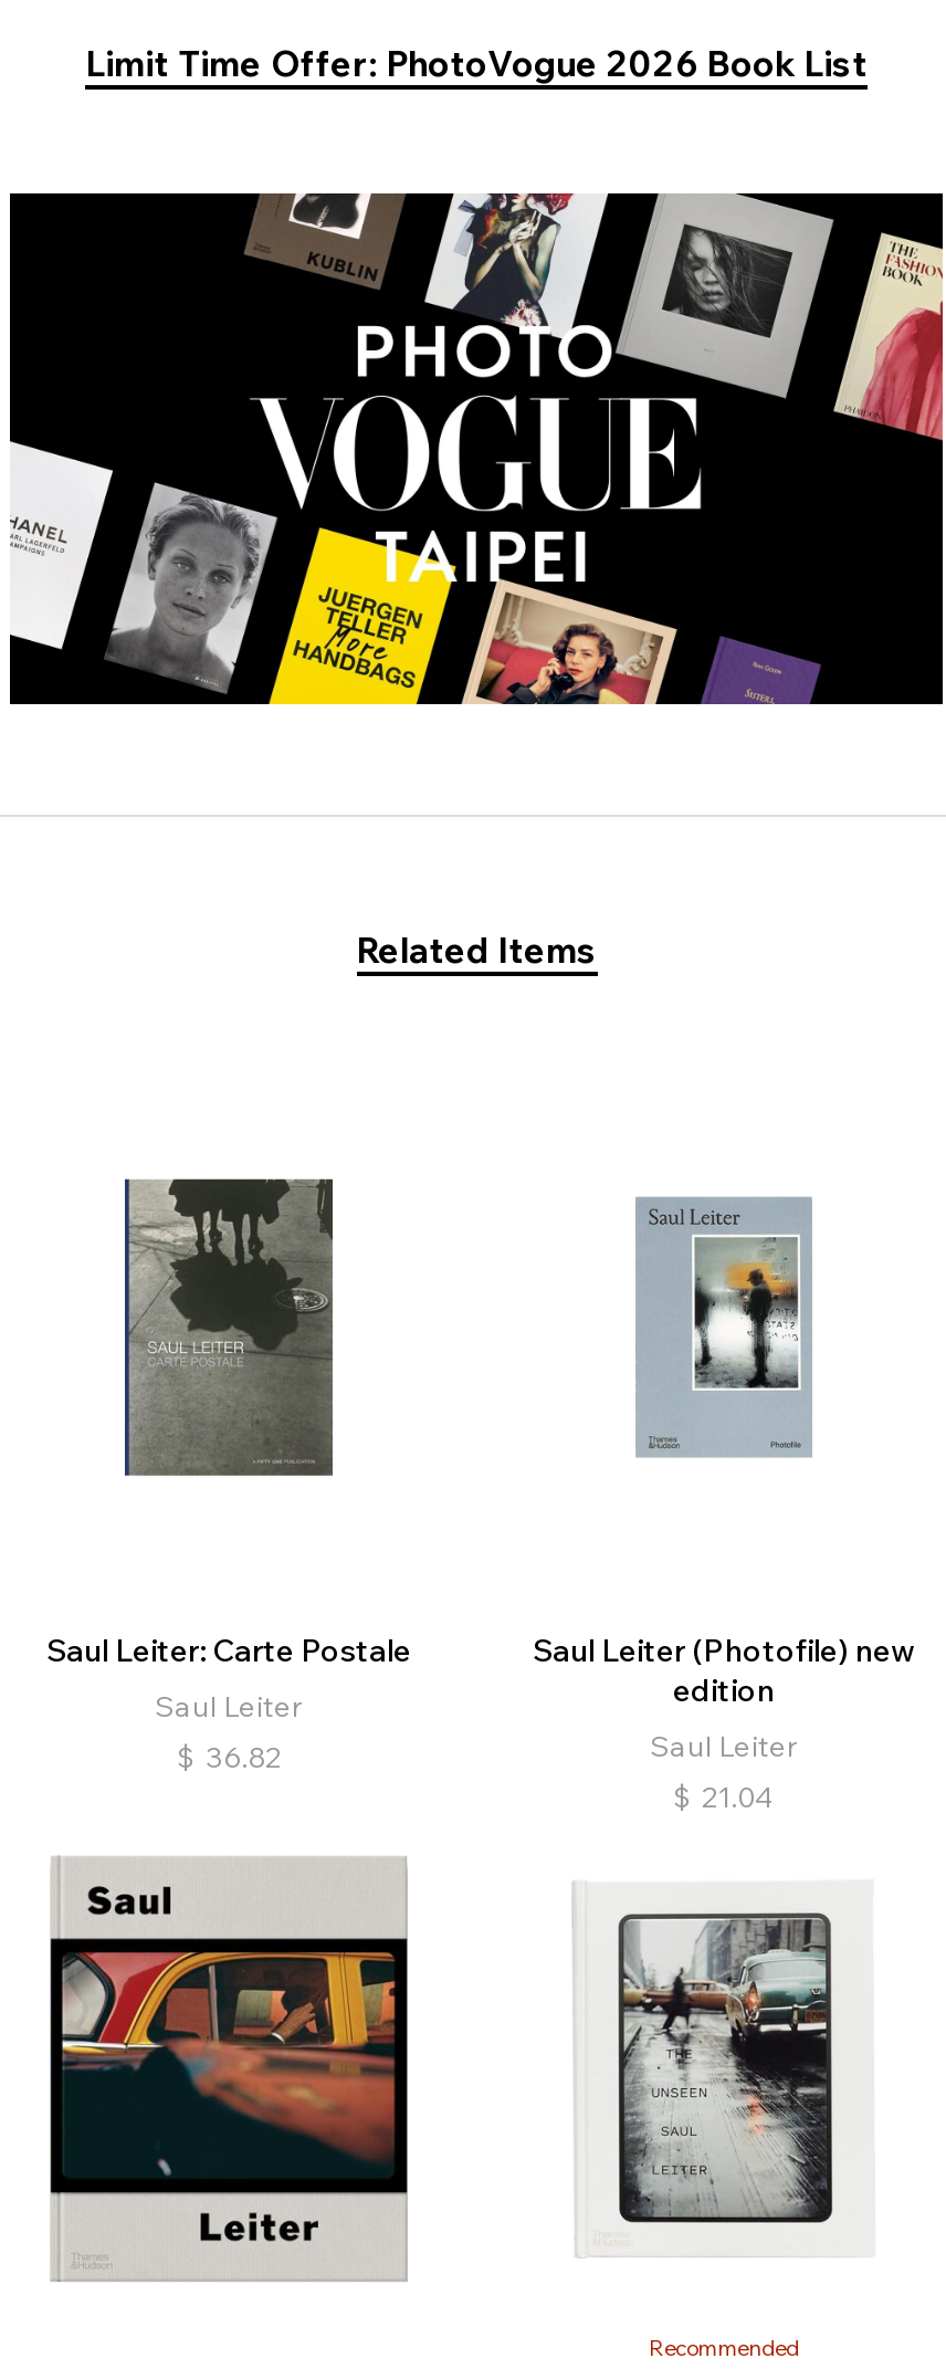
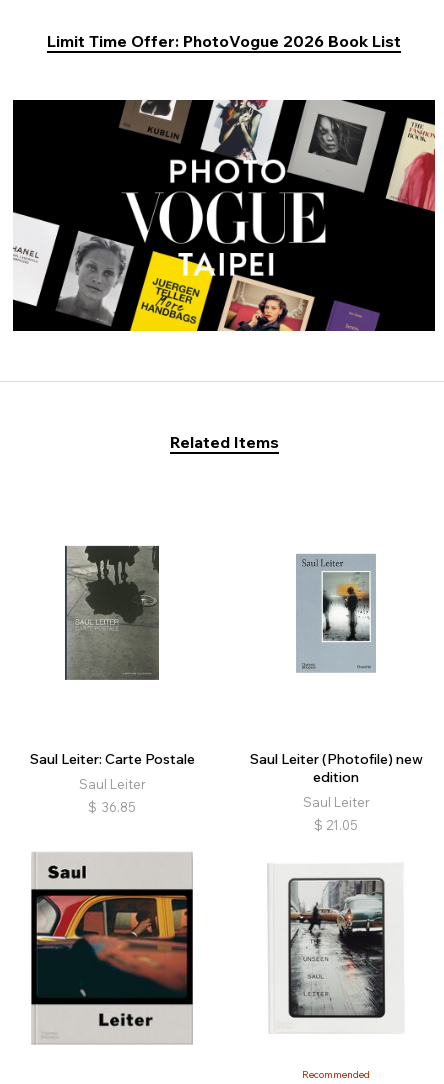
- $ 36.82
+ $ 36.85

- $ 21.04
+ $ 21.05
